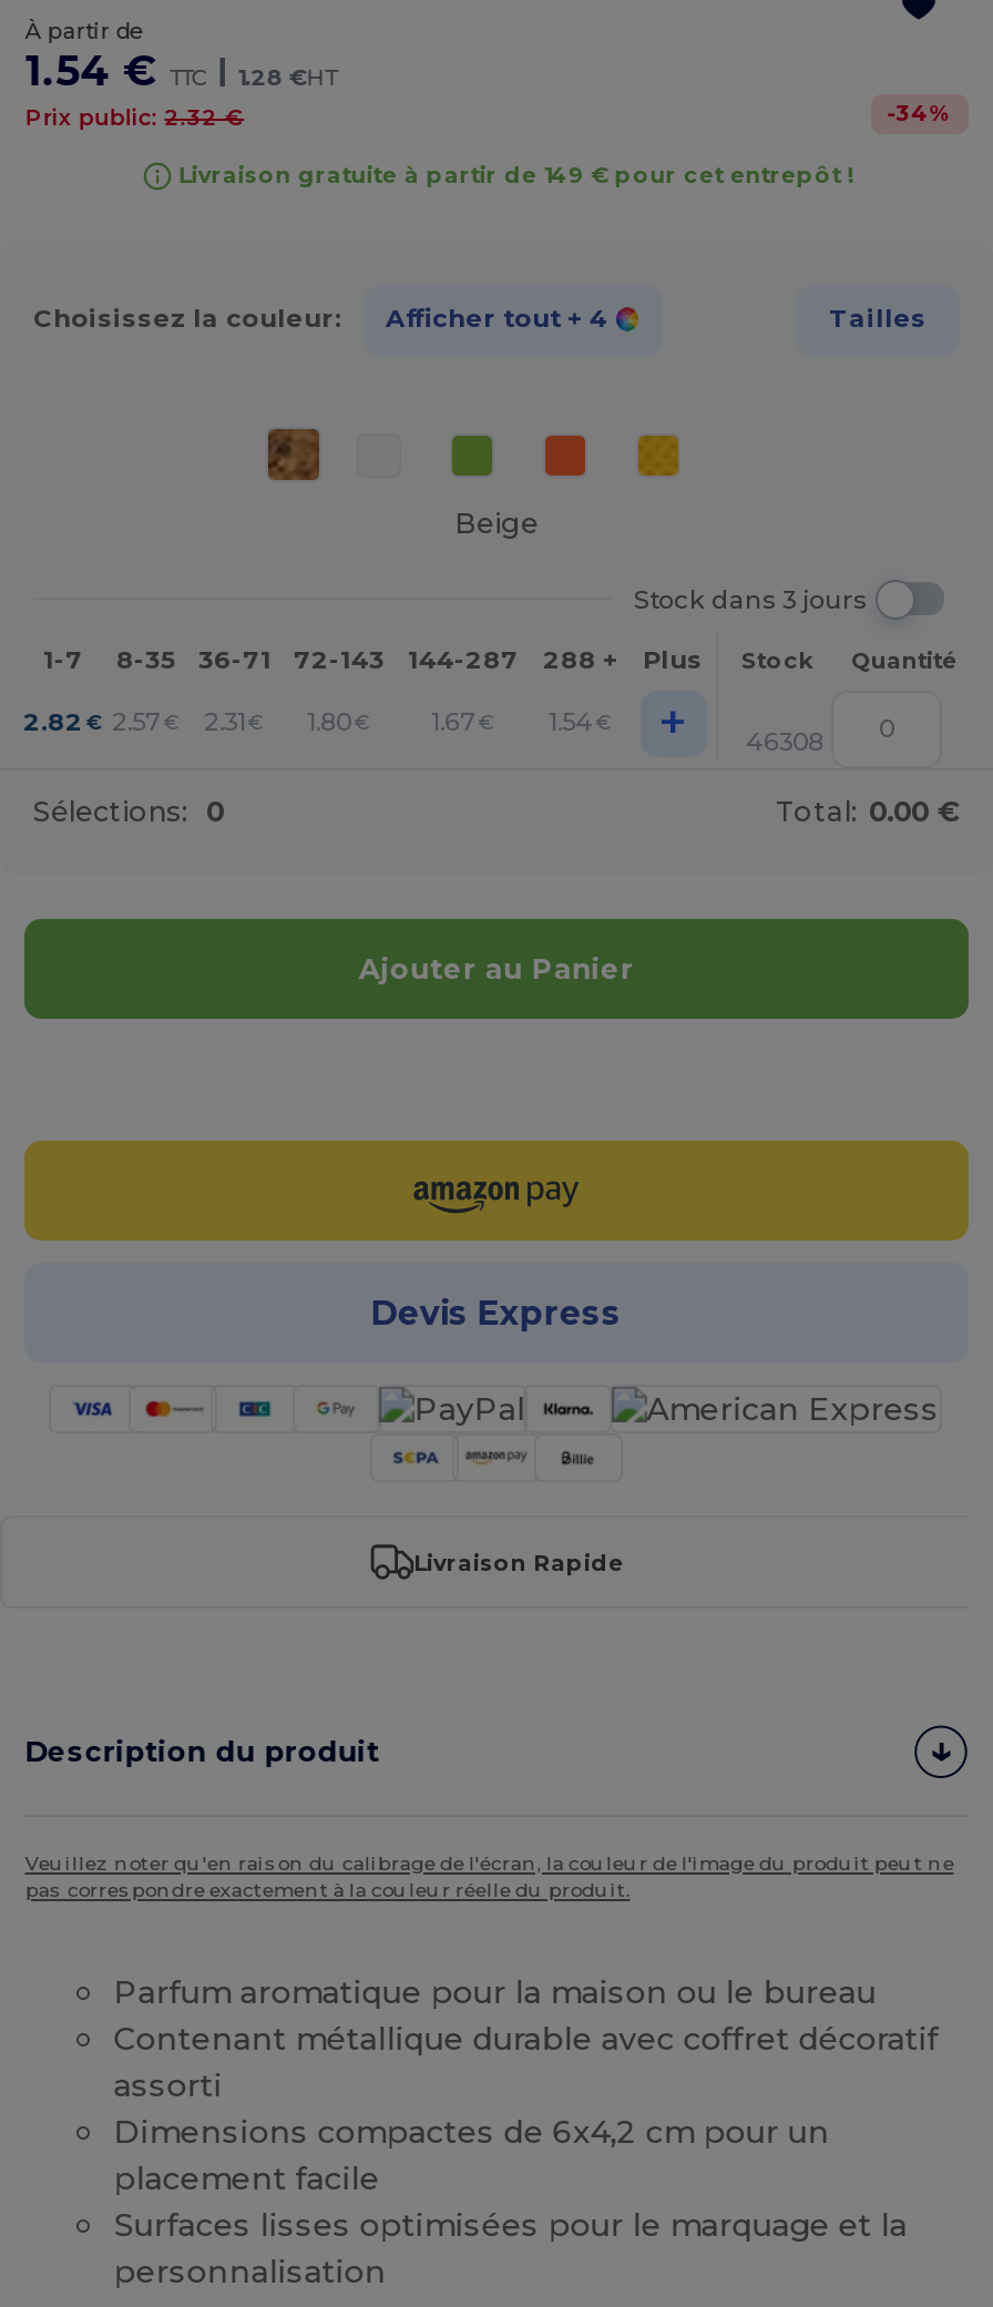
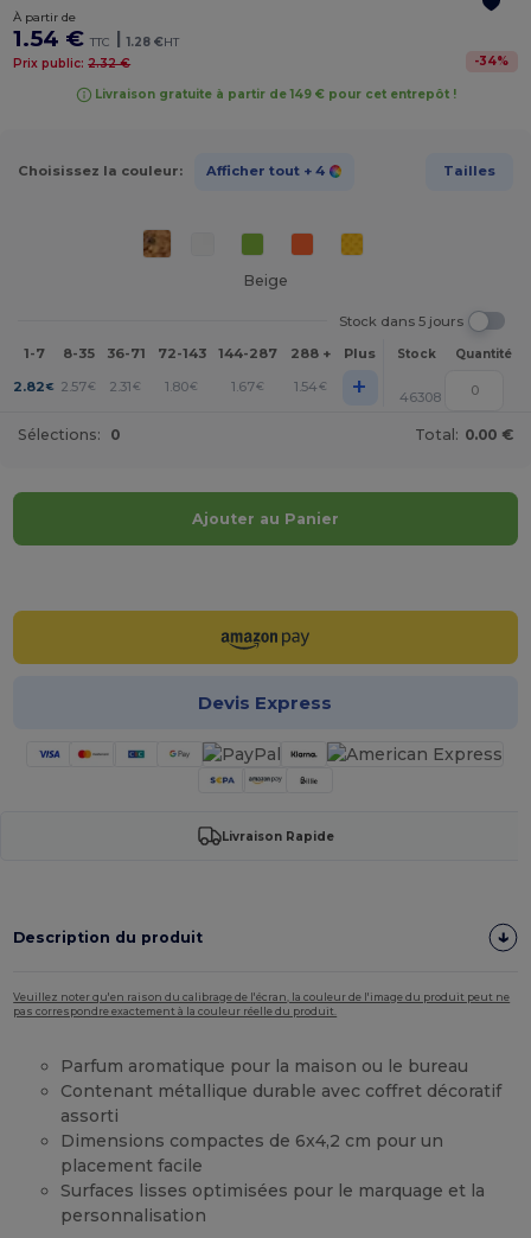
- Stock dans 3 jours
+ Stock dans 5 jours
